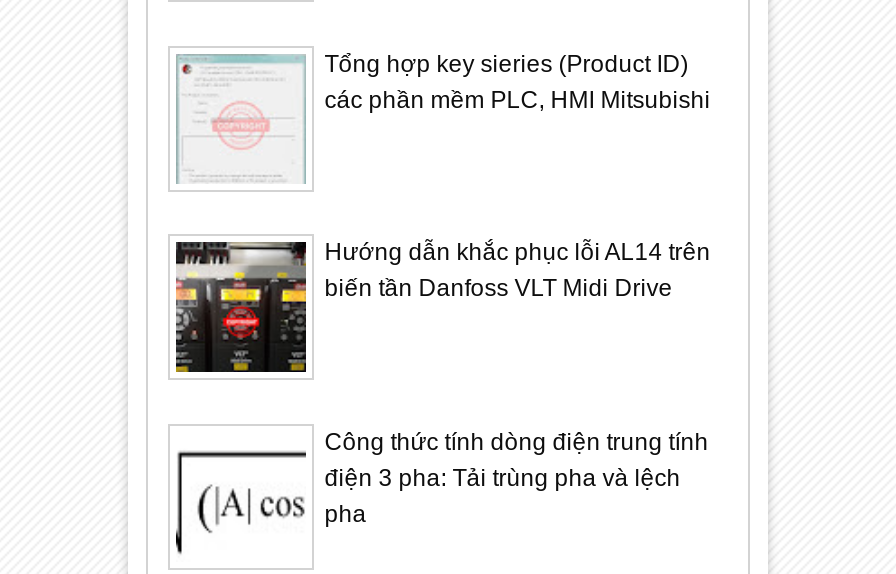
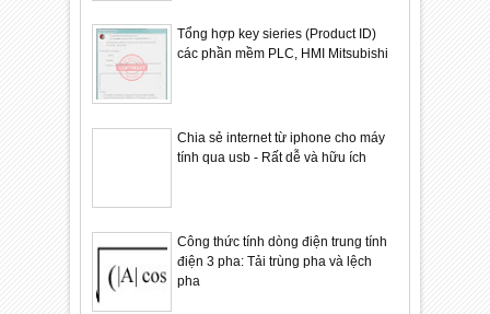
- [image]

- Hướng dẫn khắc phục lỗi AL14 trên
- biến tần Danfoss VLT Midi Drive
+ Chia sẻ internet từ iphone cho máy
+ tính qua usb - Rất dễ và hữu ích
